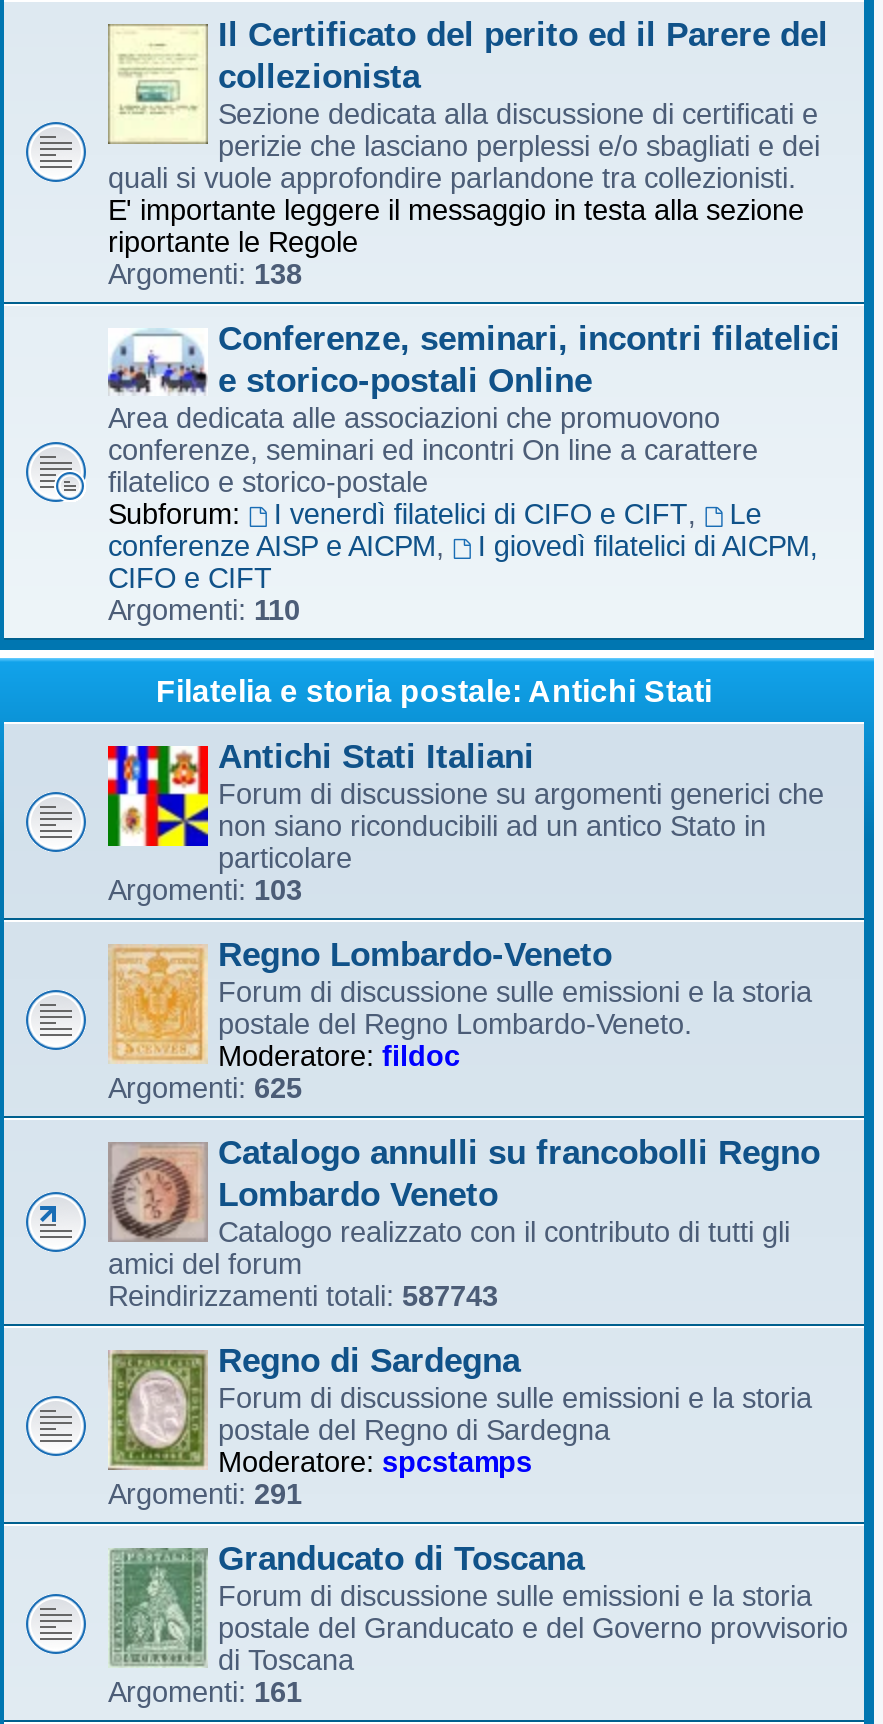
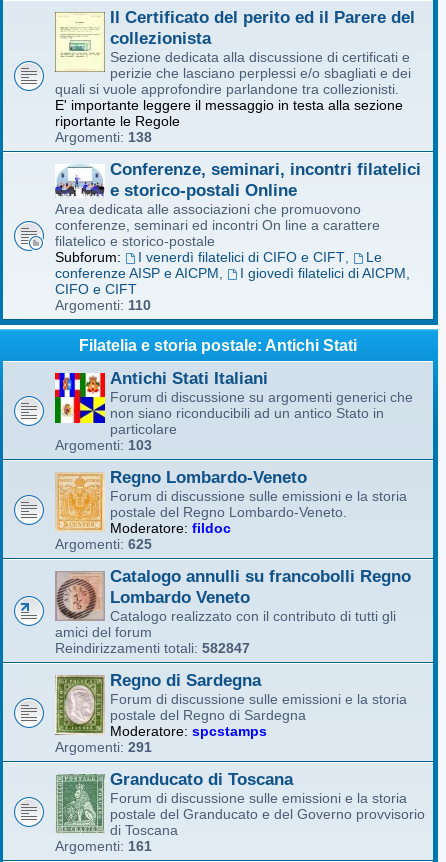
- Reindirizzamenti totali: 587743
+ Reindirizzamenti totali: 582847
